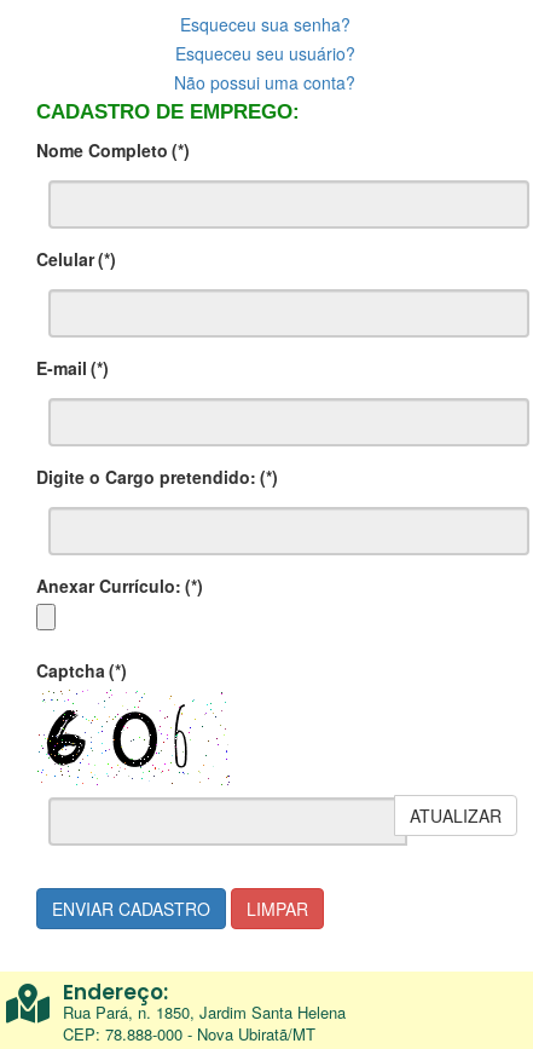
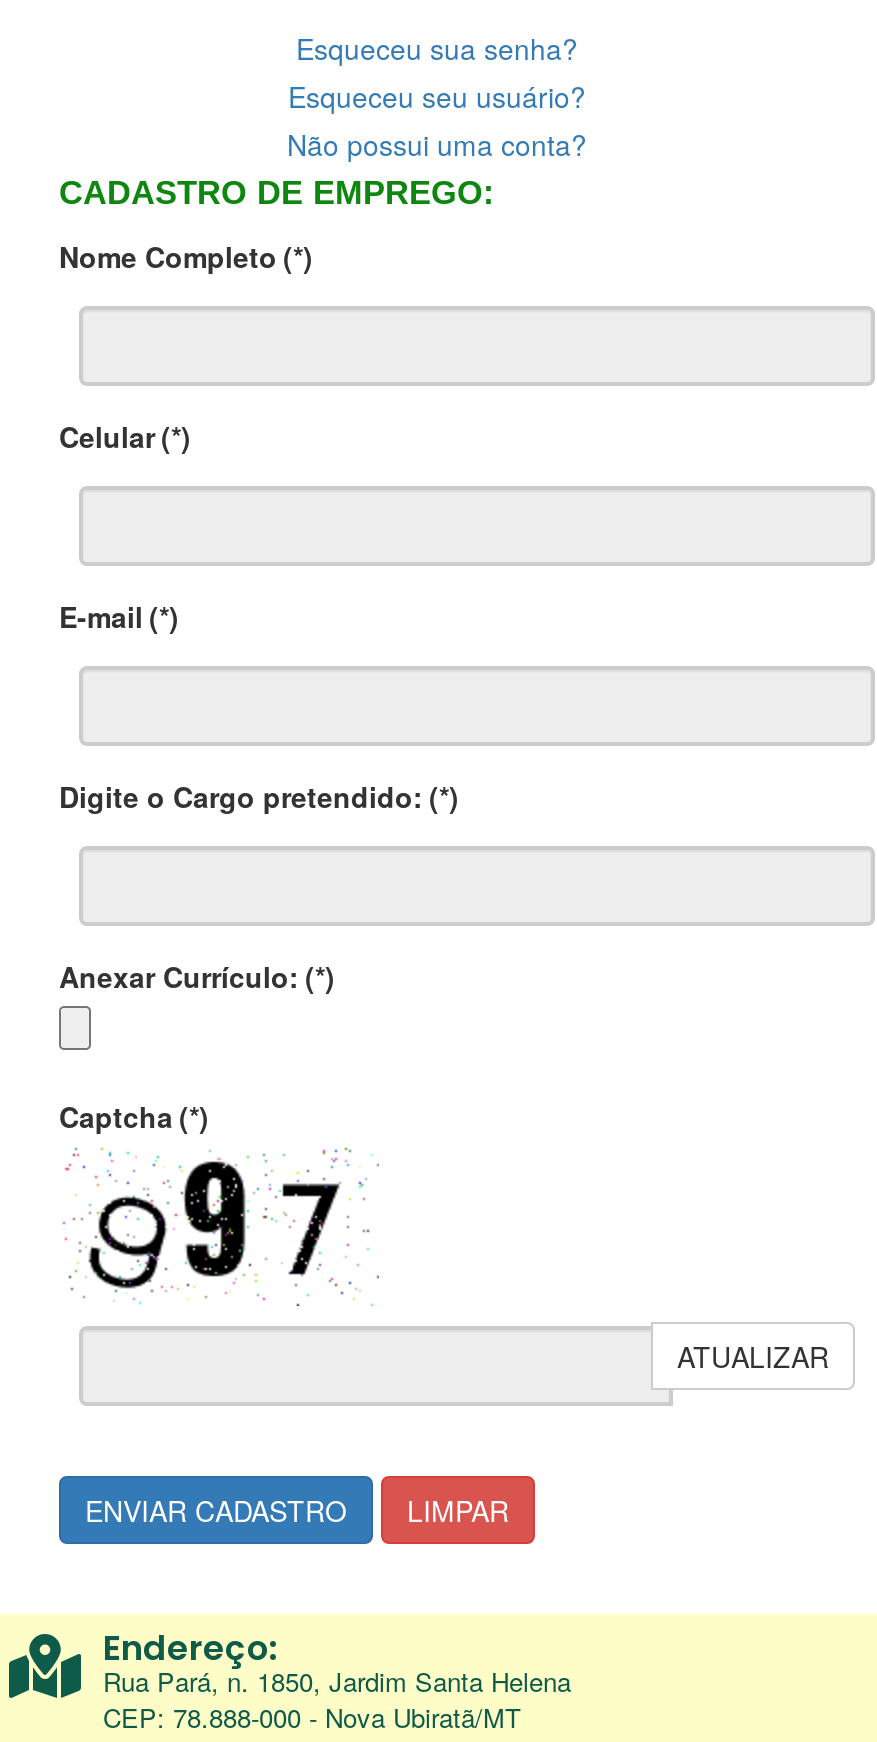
- [image]
+ [image]
